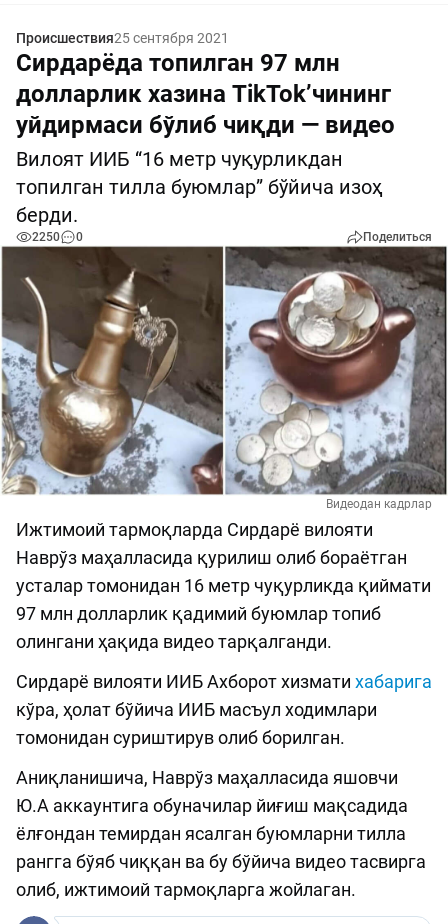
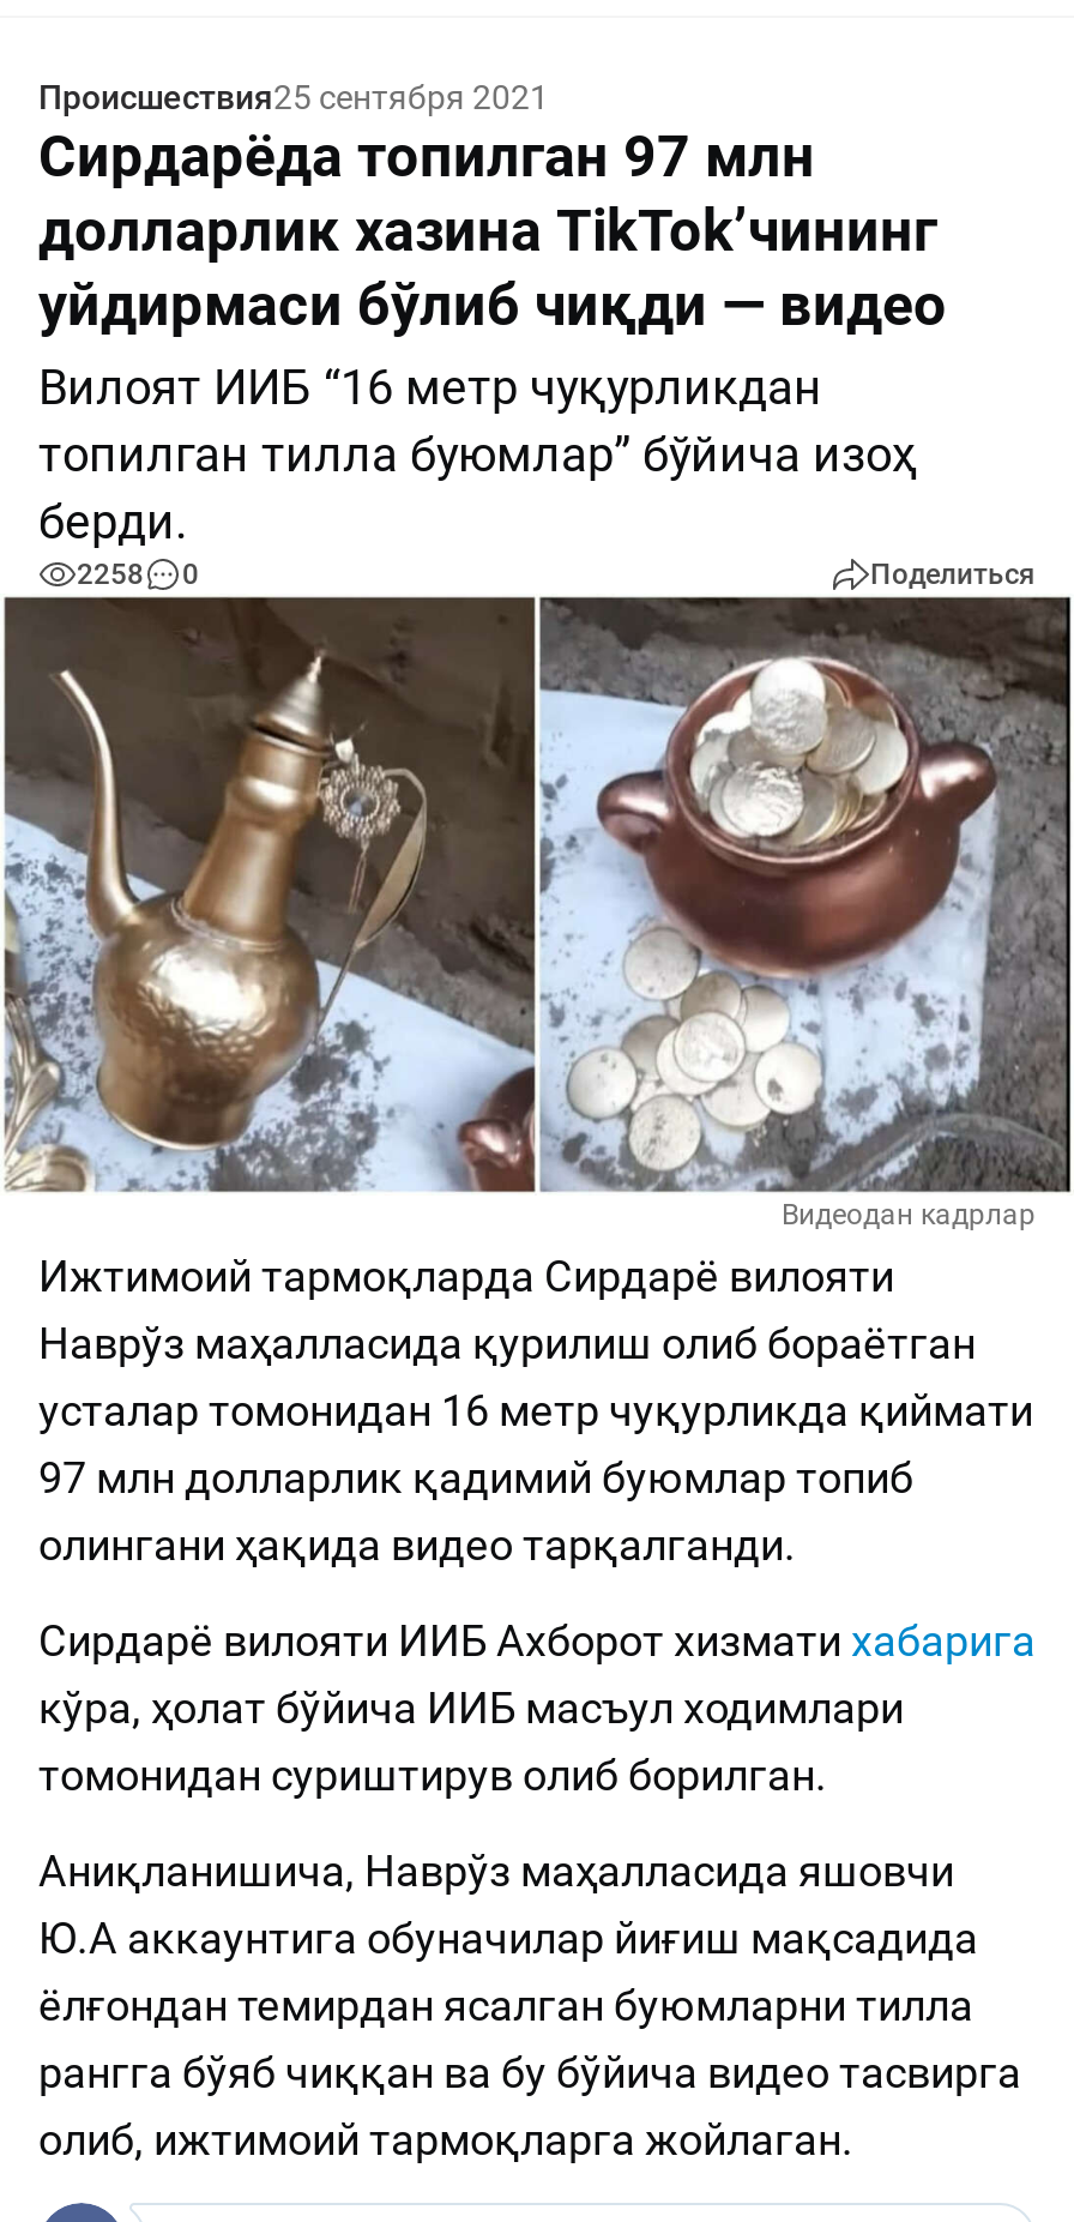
- 2250 0
+ 2258 0
